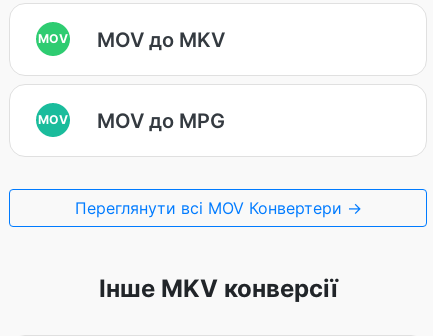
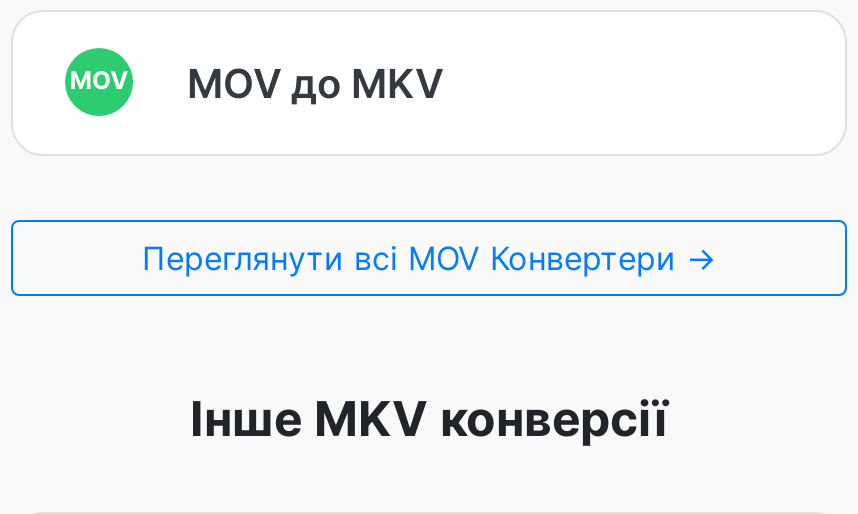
- MOV
- MOV до MPG
